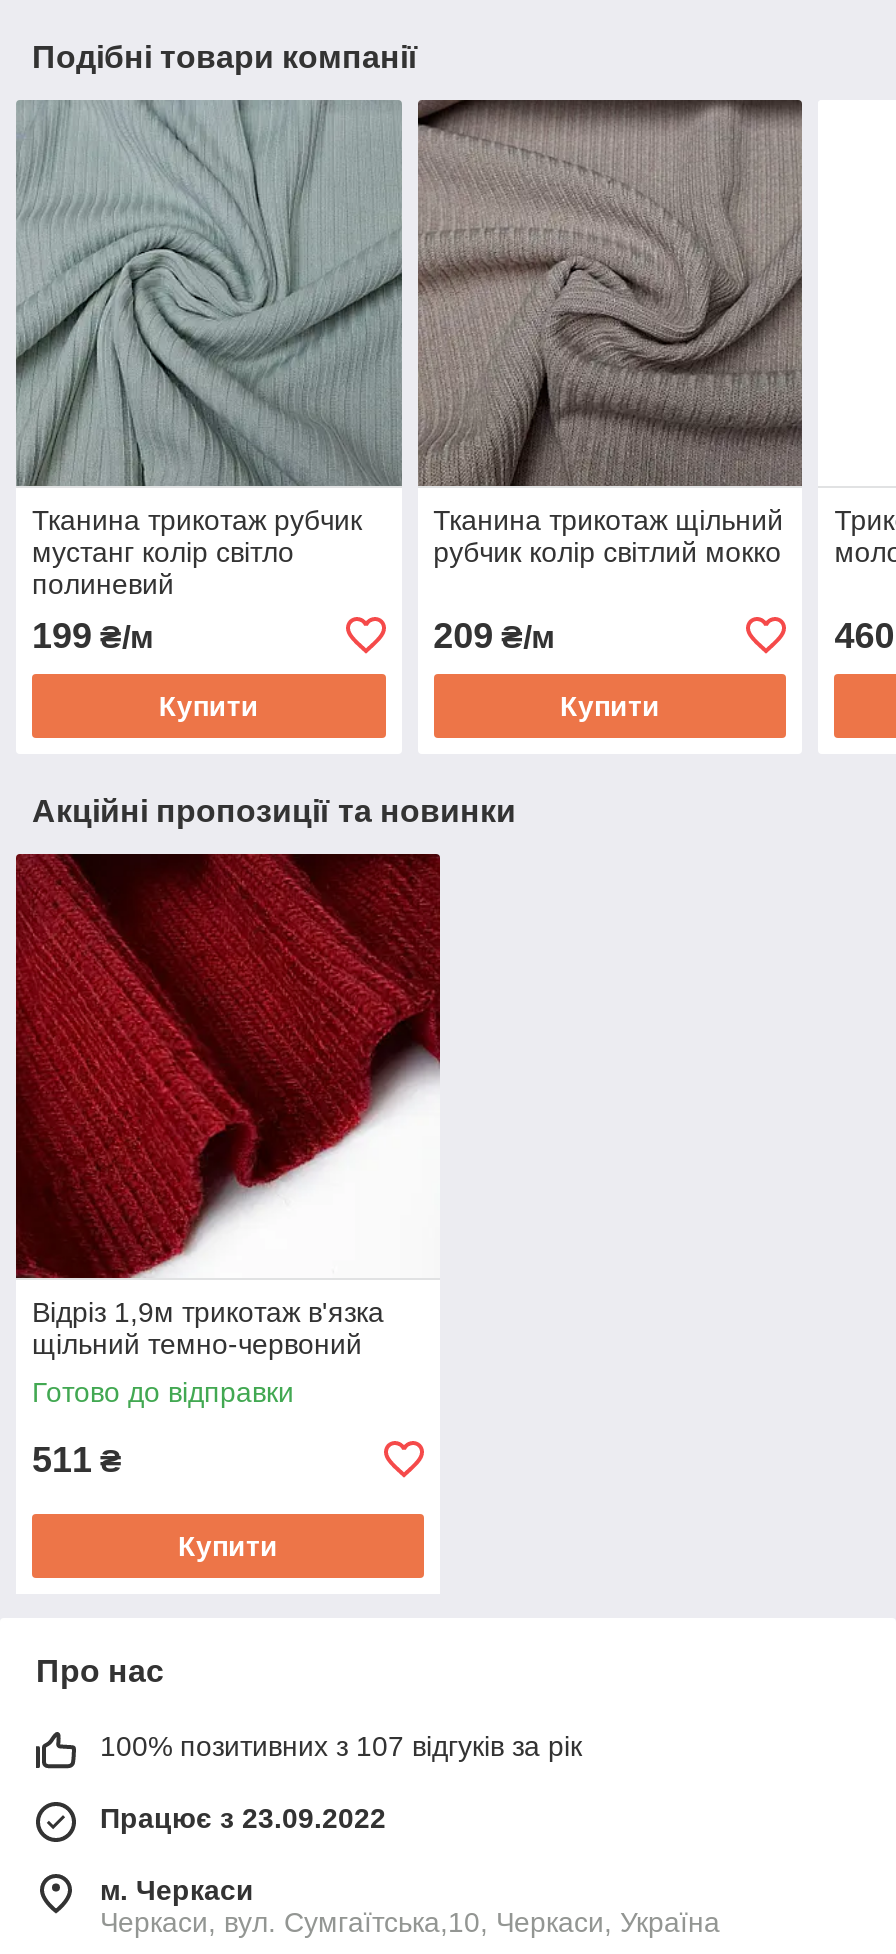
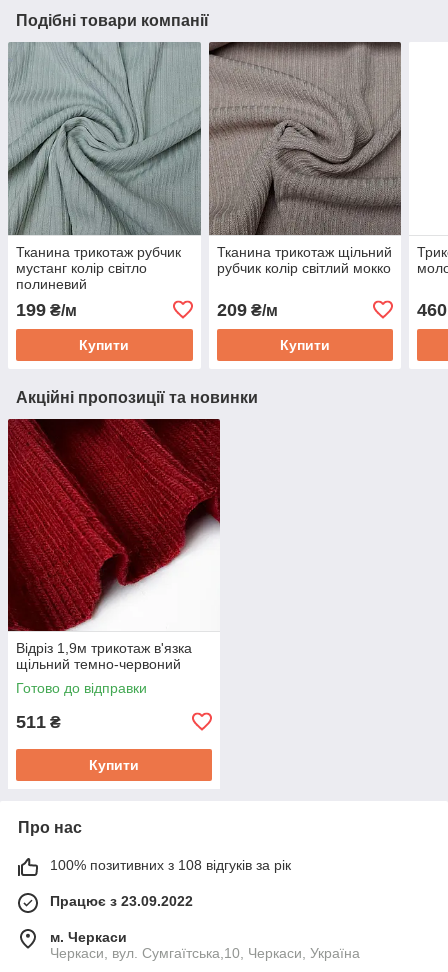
- 100% позитивних з 107 відгуків за рік
+ 100% позитивних з 108 відгуків за рік
